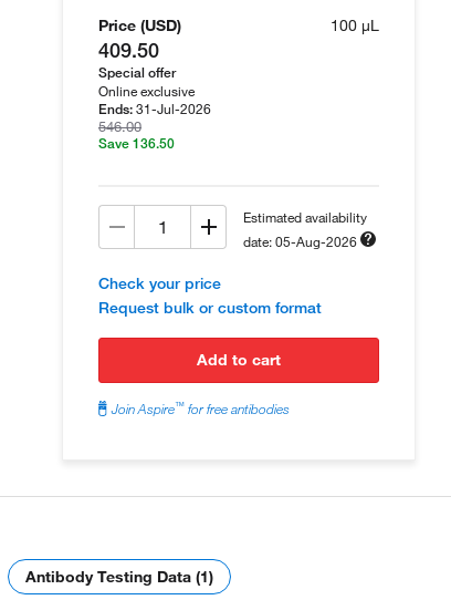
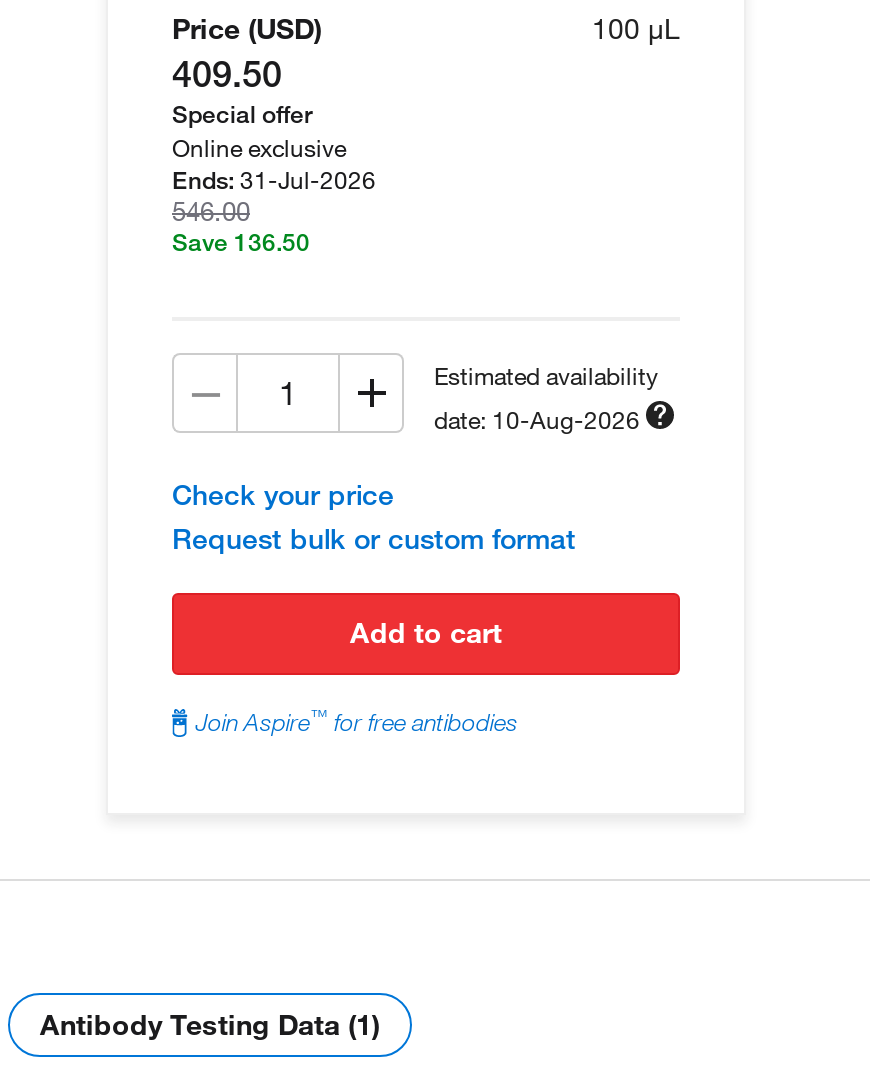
- date: 05-Aug-2026
+ date: 10-Aug-2026
